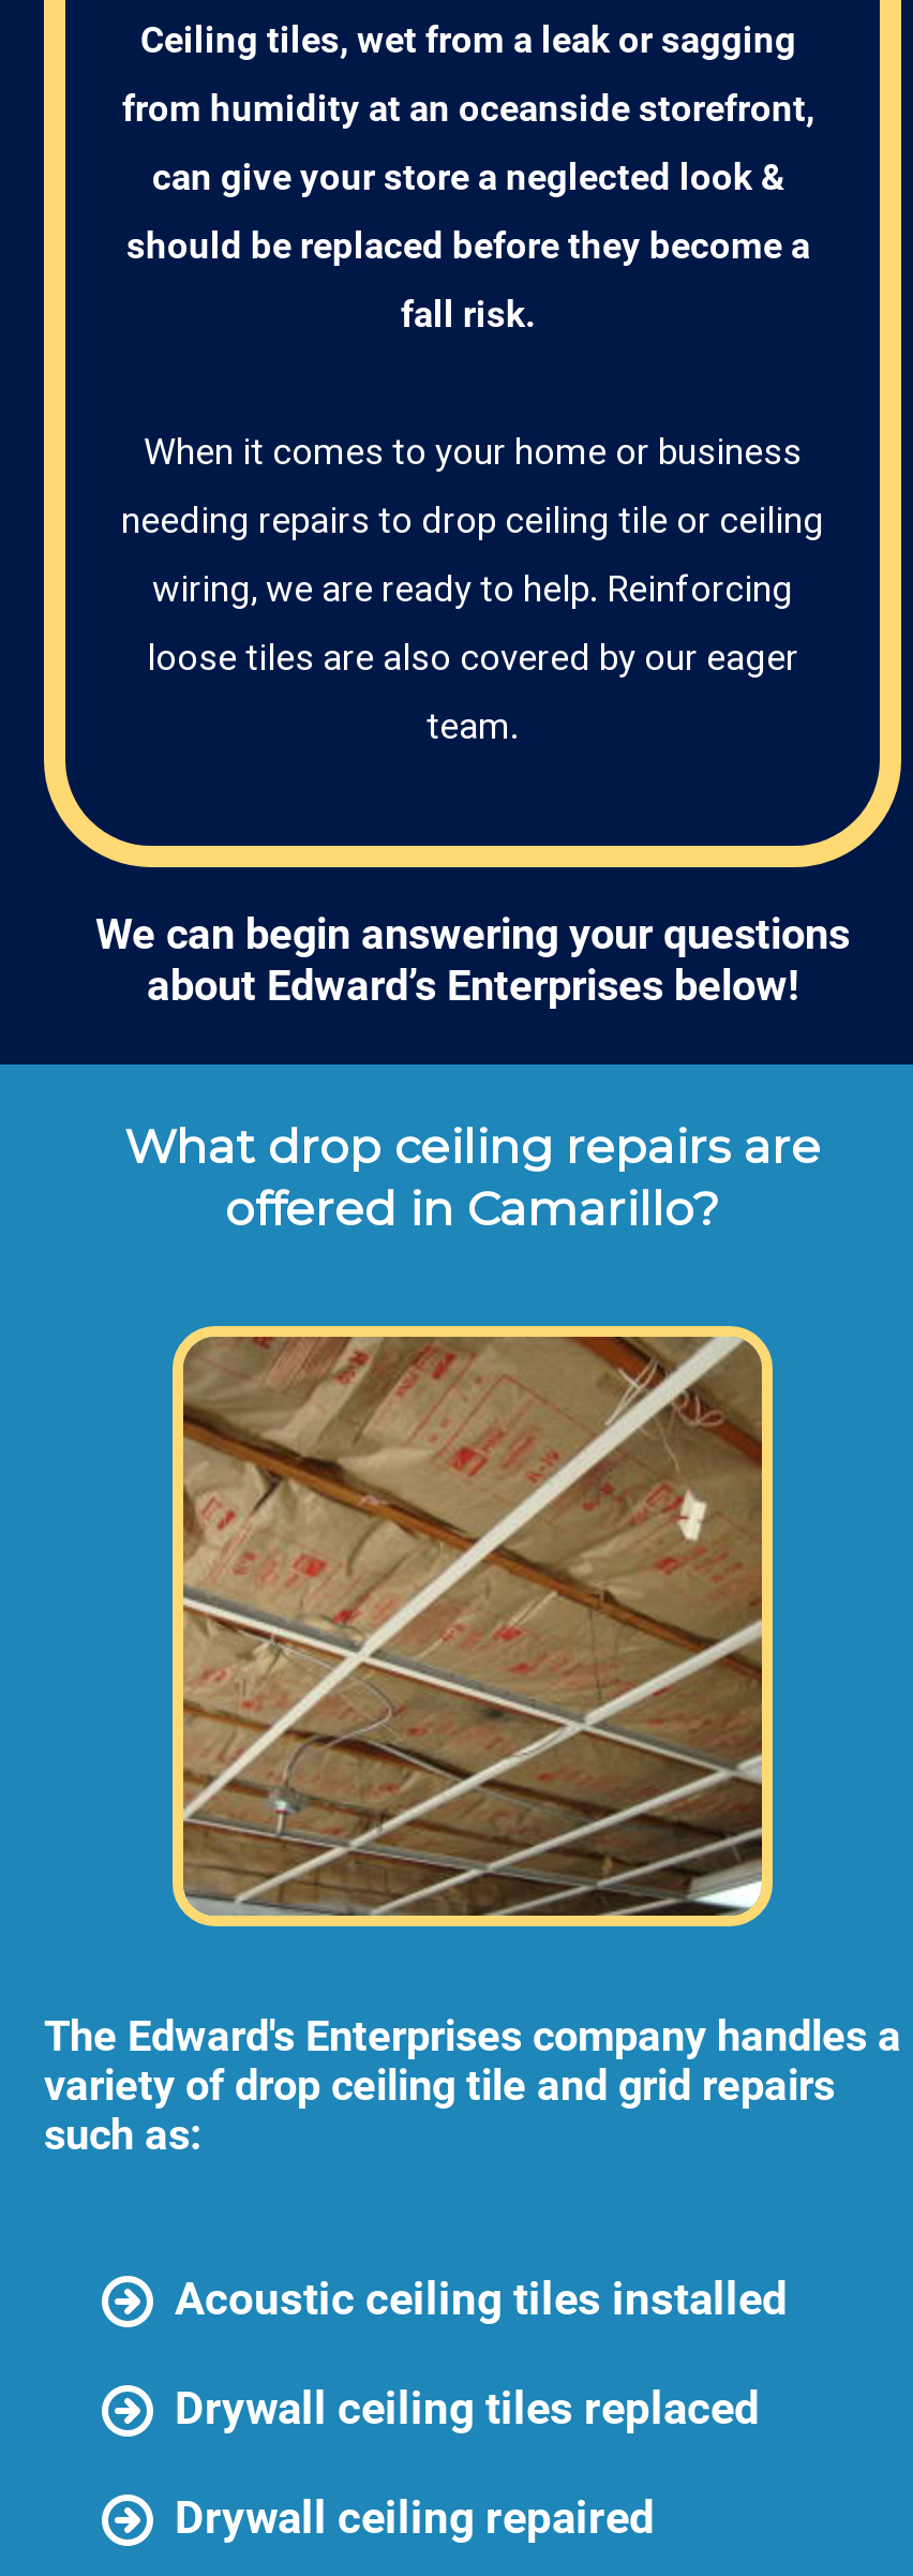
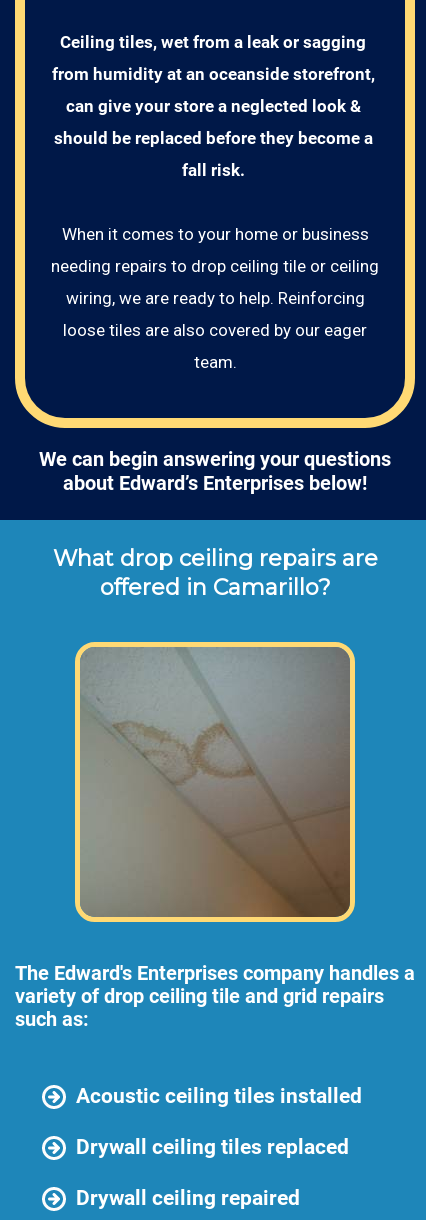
- [image]
+ [image]
